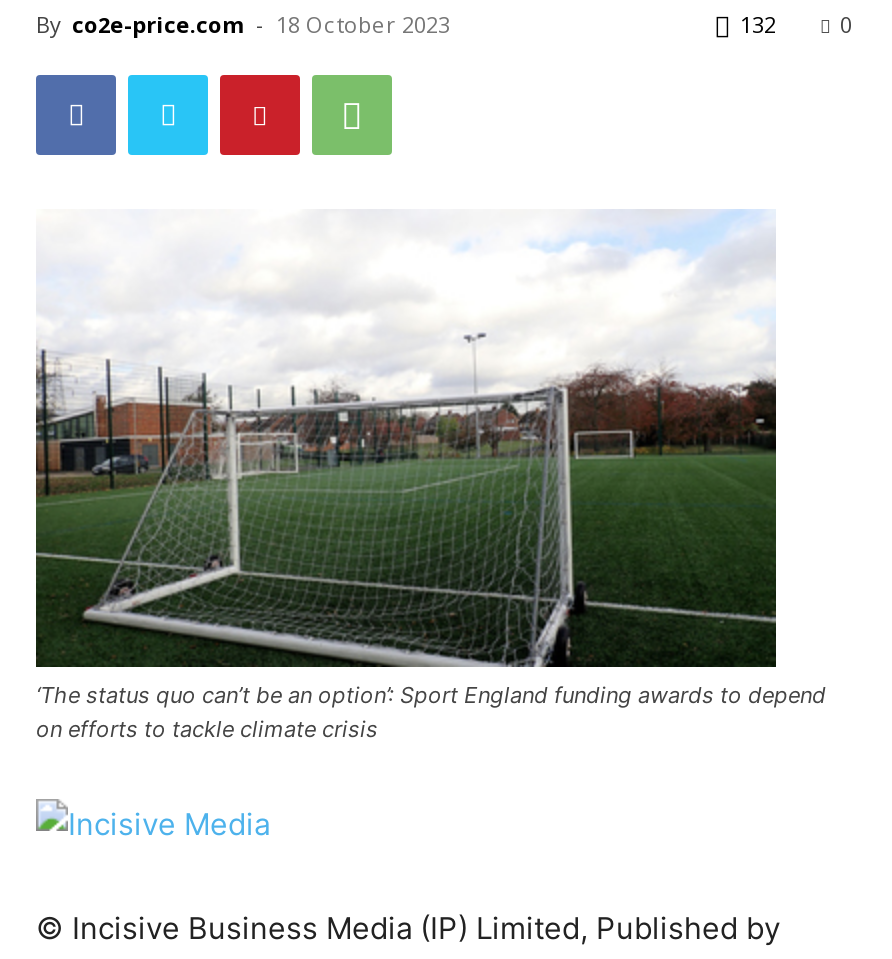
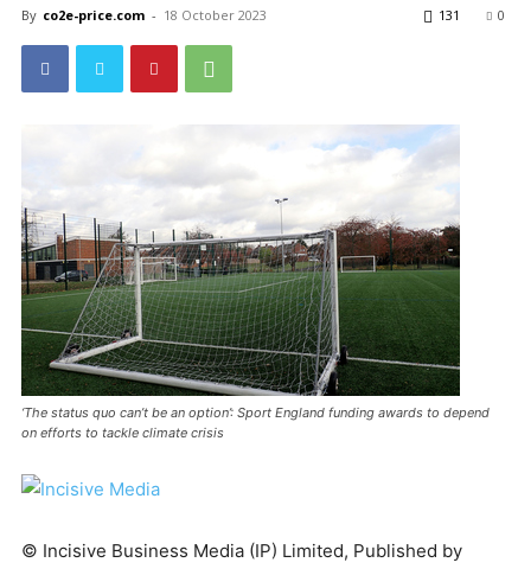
- 132
+ 131
